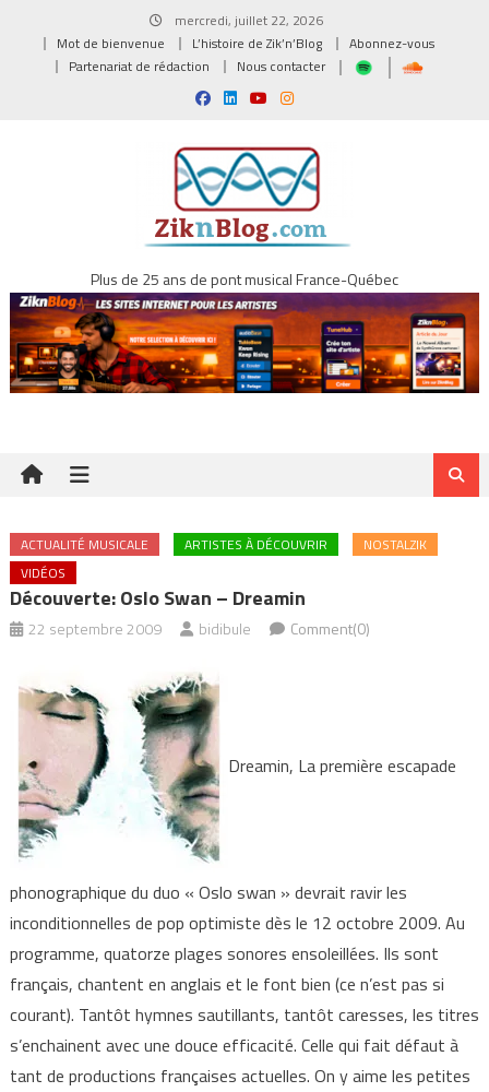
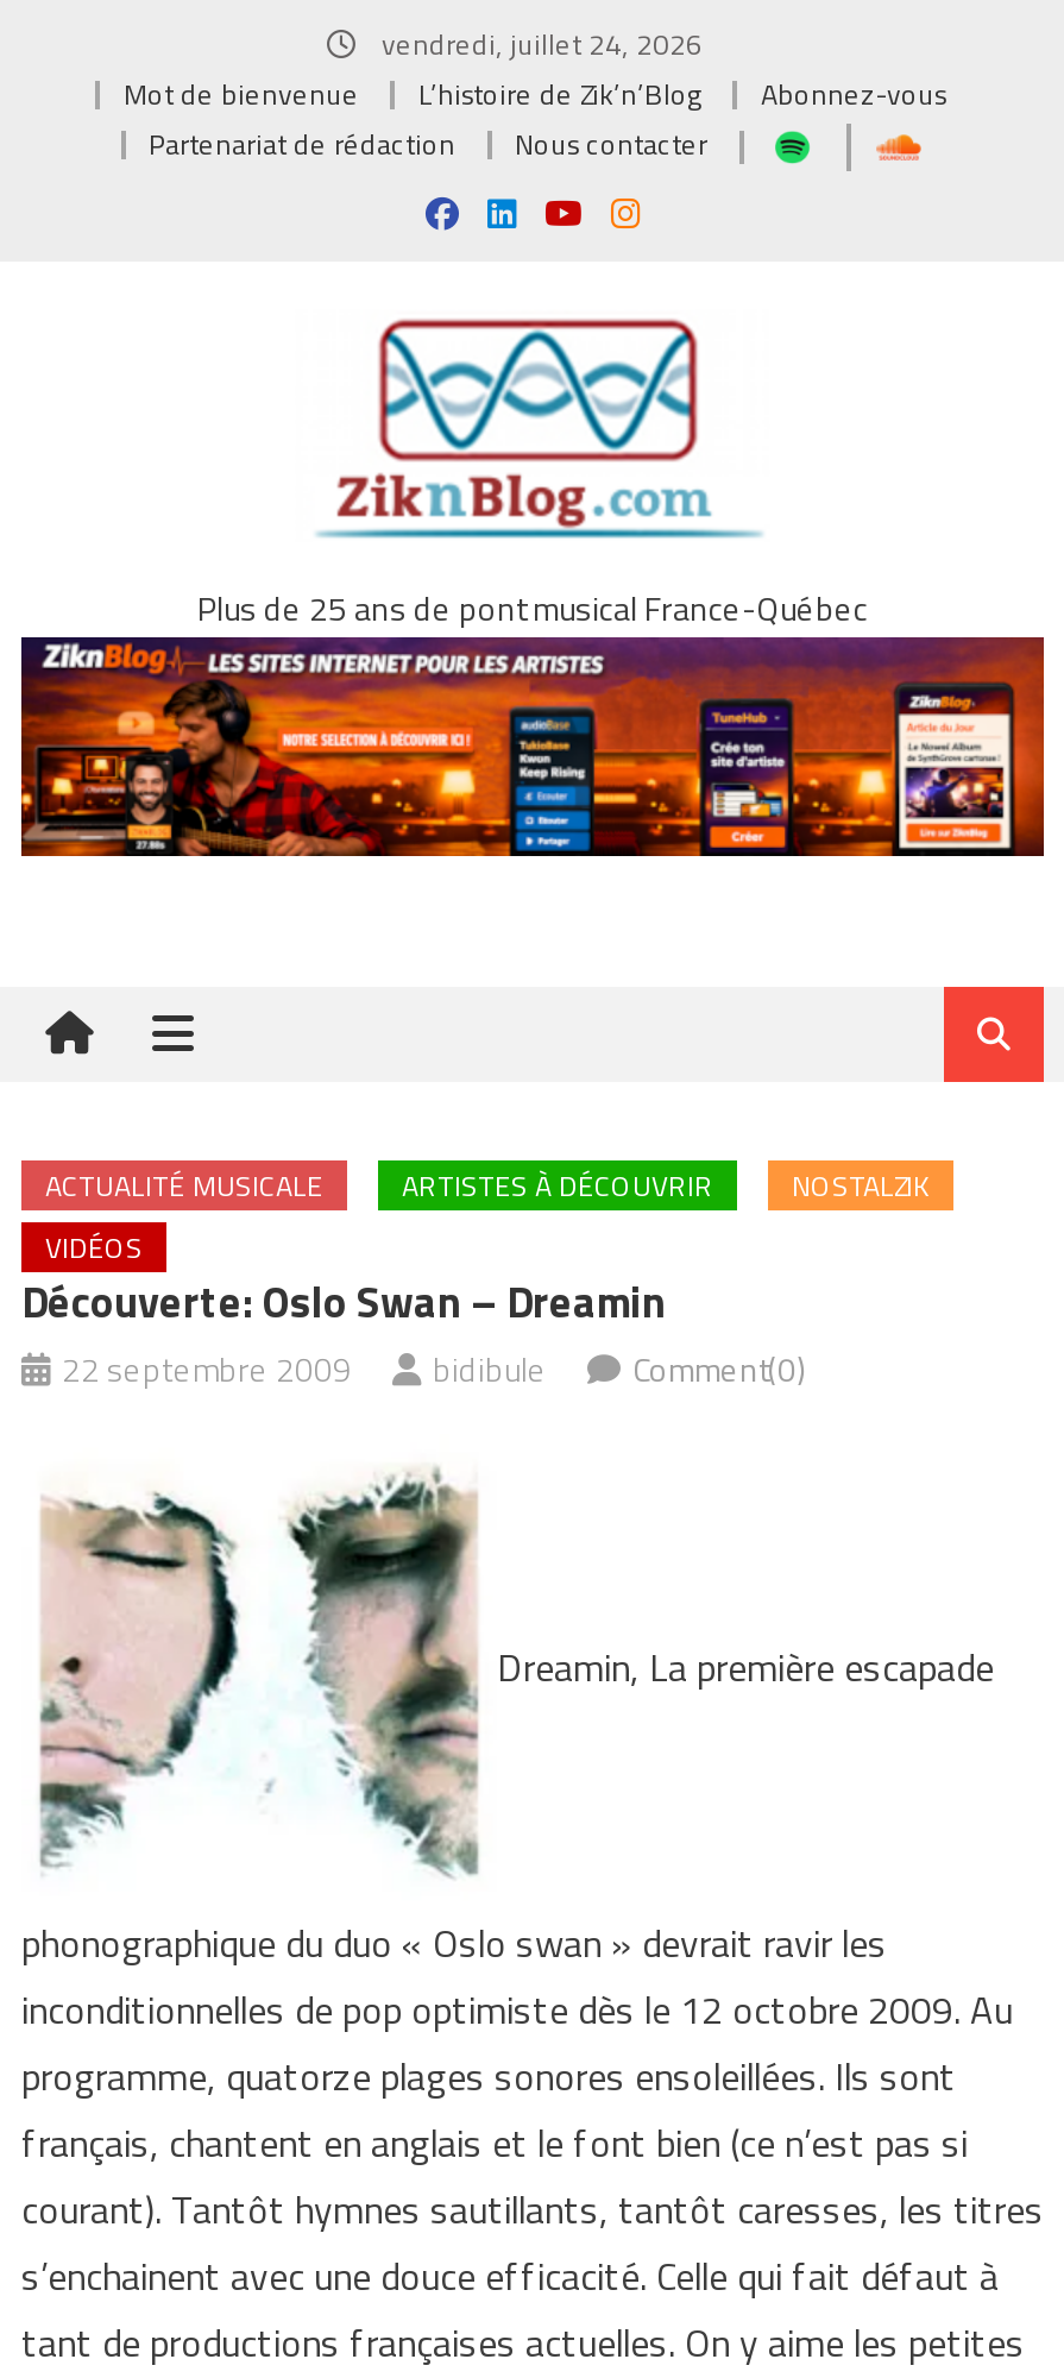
- mercredi, juillet 22, 2026
+ vendredi, juillet 24, 2026
